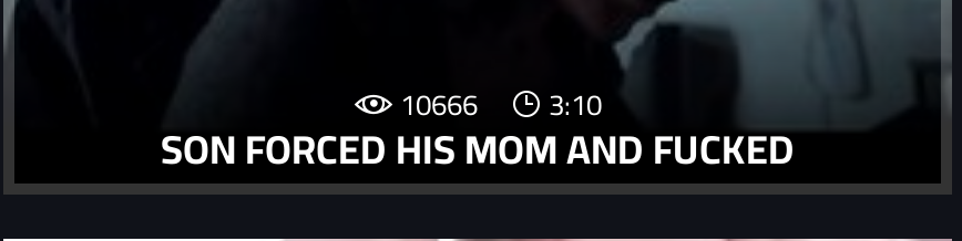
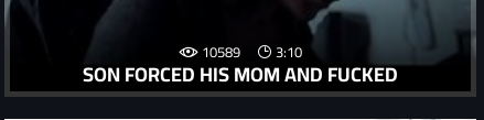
- 10666 3:10
+ 10589 3:10
